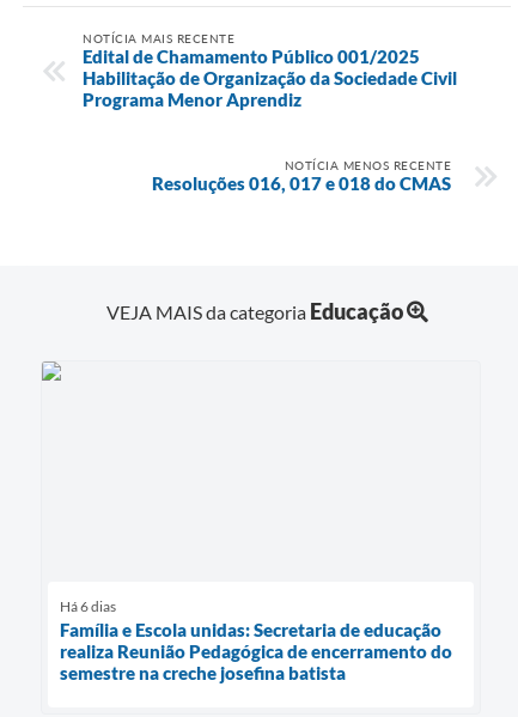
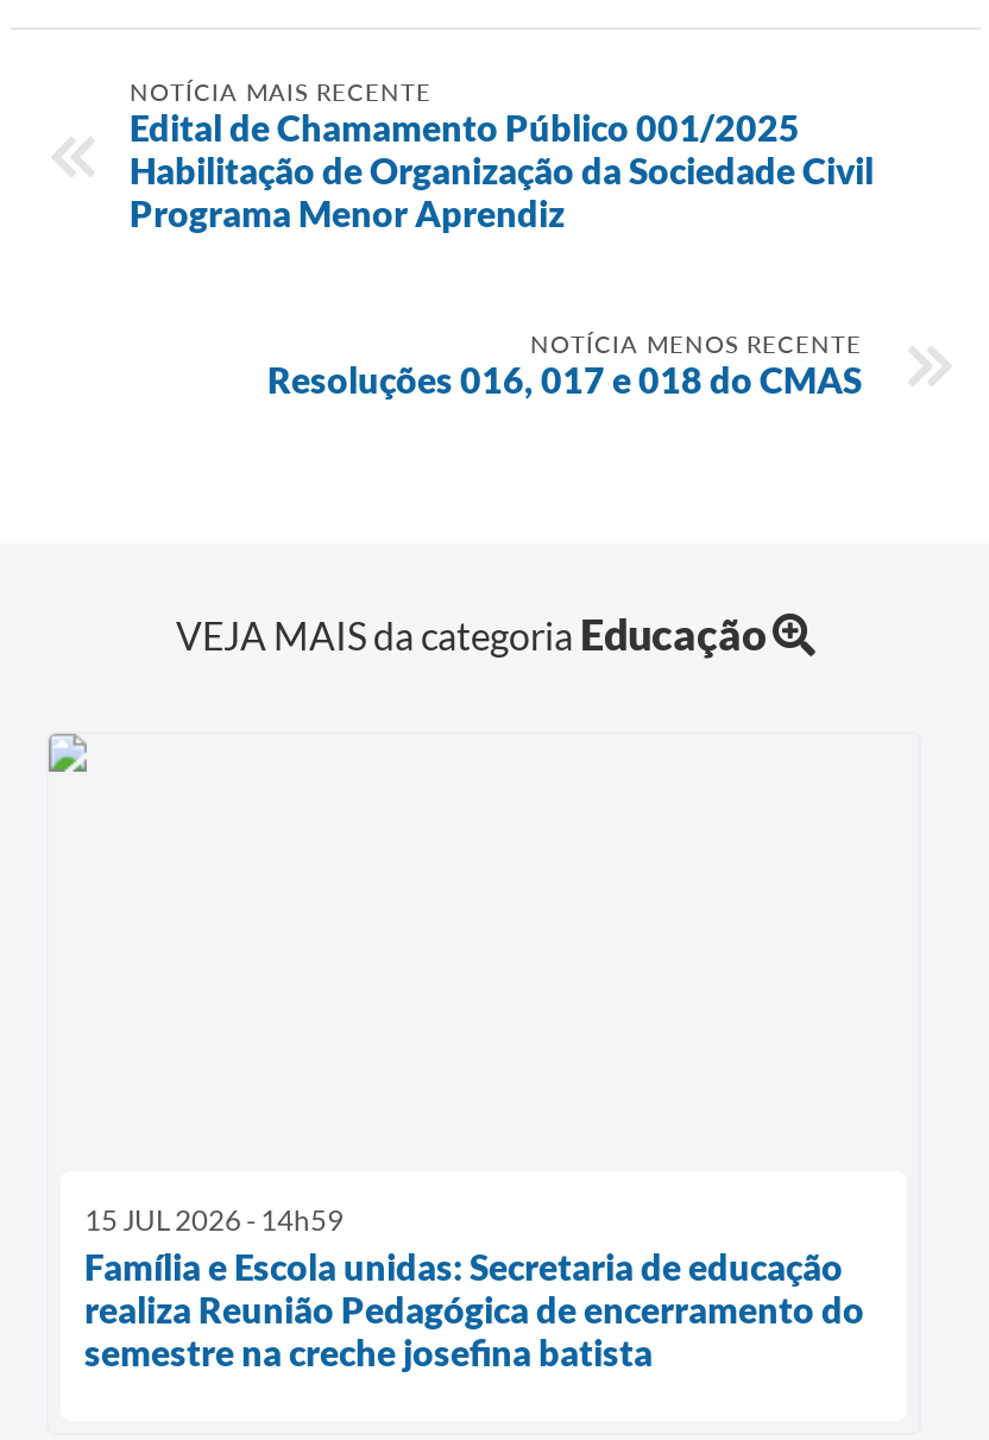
- Há 6 dias
+ 15 JUL 2026 - 14h59
